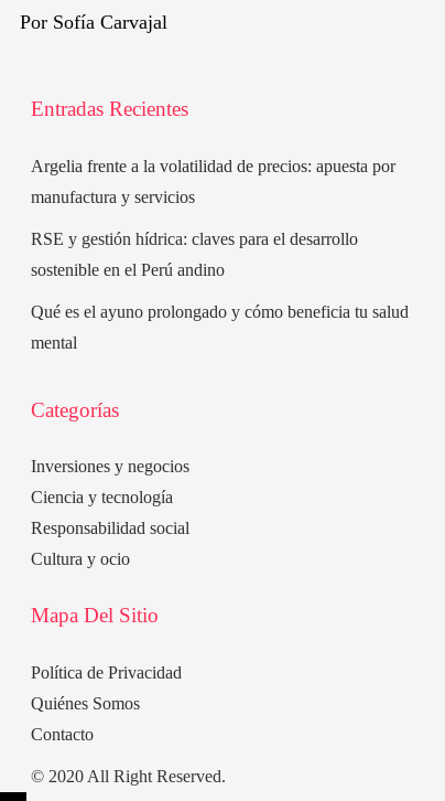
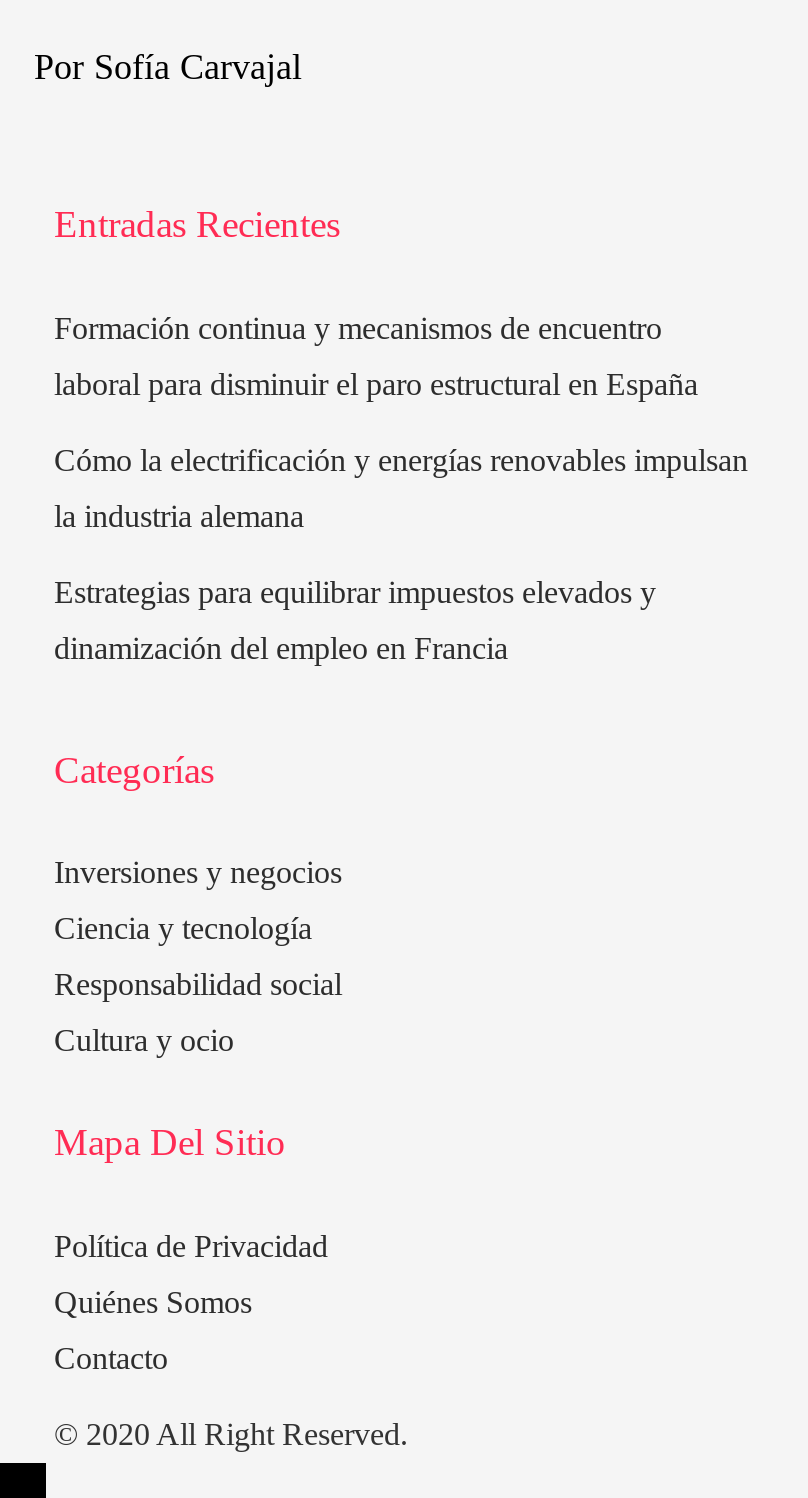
- Argelia frente a la volatilidad de precios: apuesta por
+ Formación continua y mecanismos de encuentro

- manufactura y servicios
+ laboral para disminuir el paro estructural en España

- RSE y gestión hídrica: claves para el desarrollo
+ Cómo la electrificación y energías renovables impulsan

- sostenible en el Perú andino
+ la industria alemana

- Qué es el ayuno prolongado y cómo beneficia tu salud
+ Estrategias para equilibrar impuestos elevados y

- mental
+ dinamización del empleo en Francia
